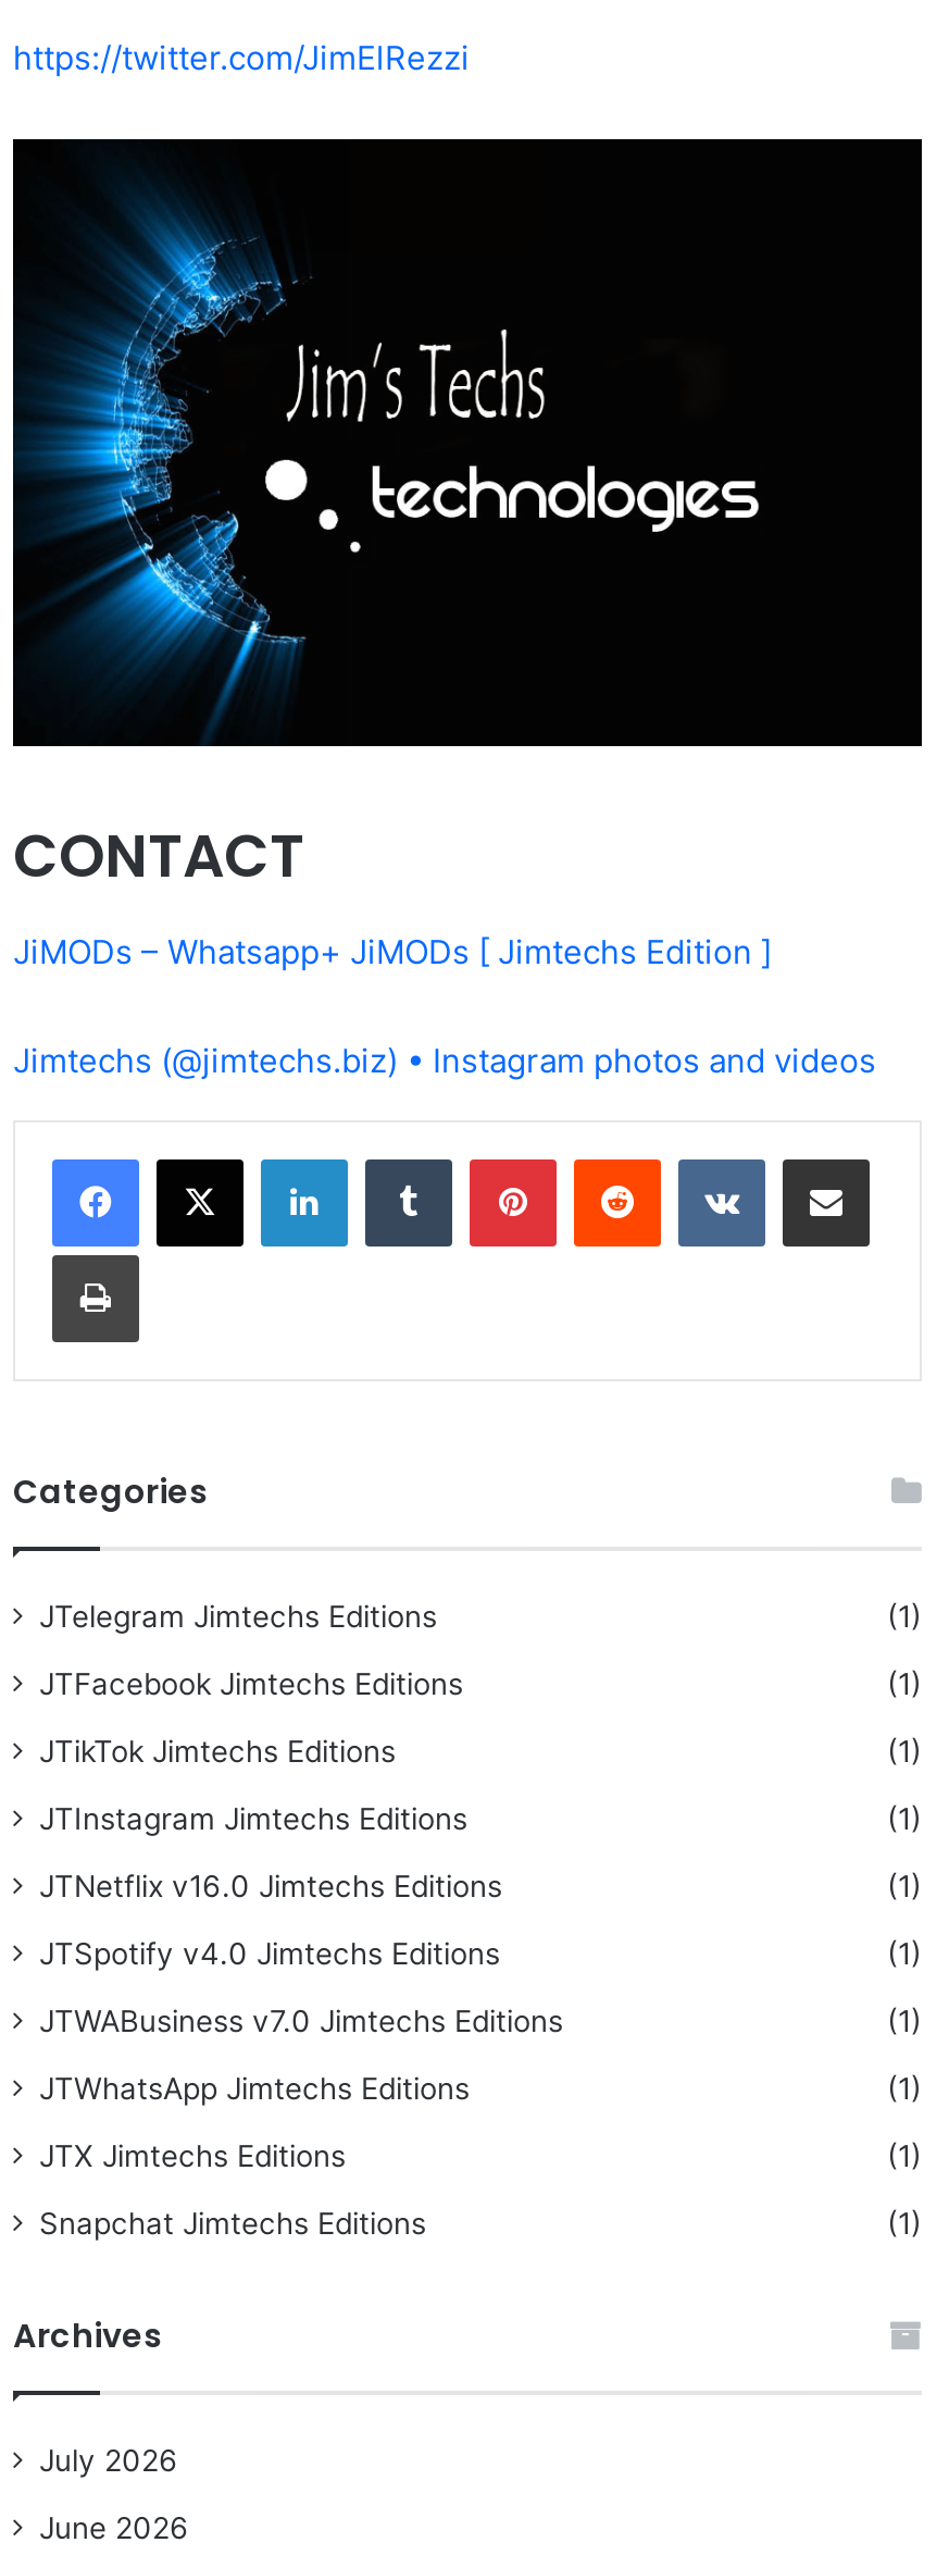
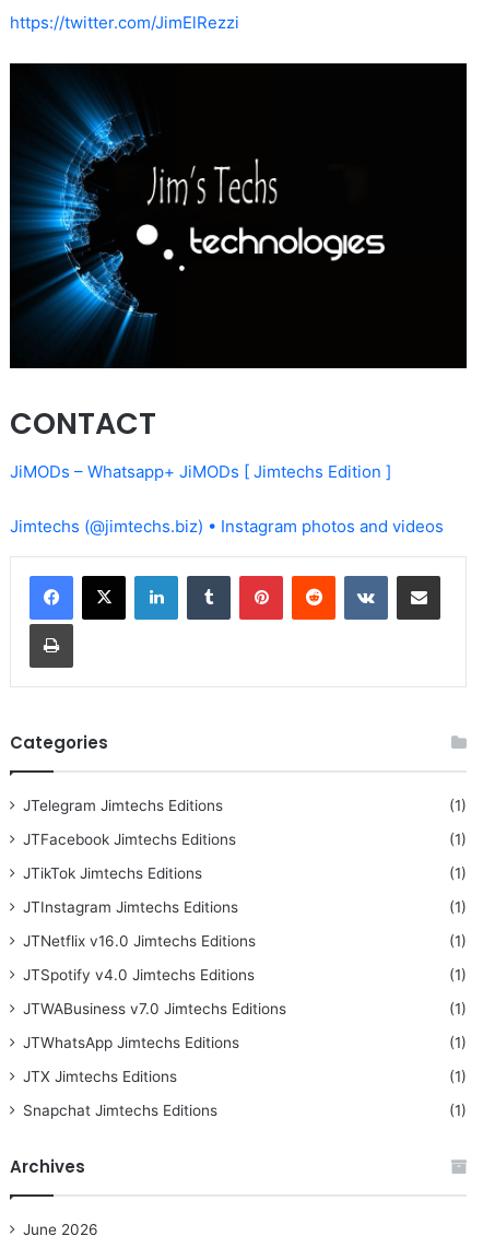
- July 2026
